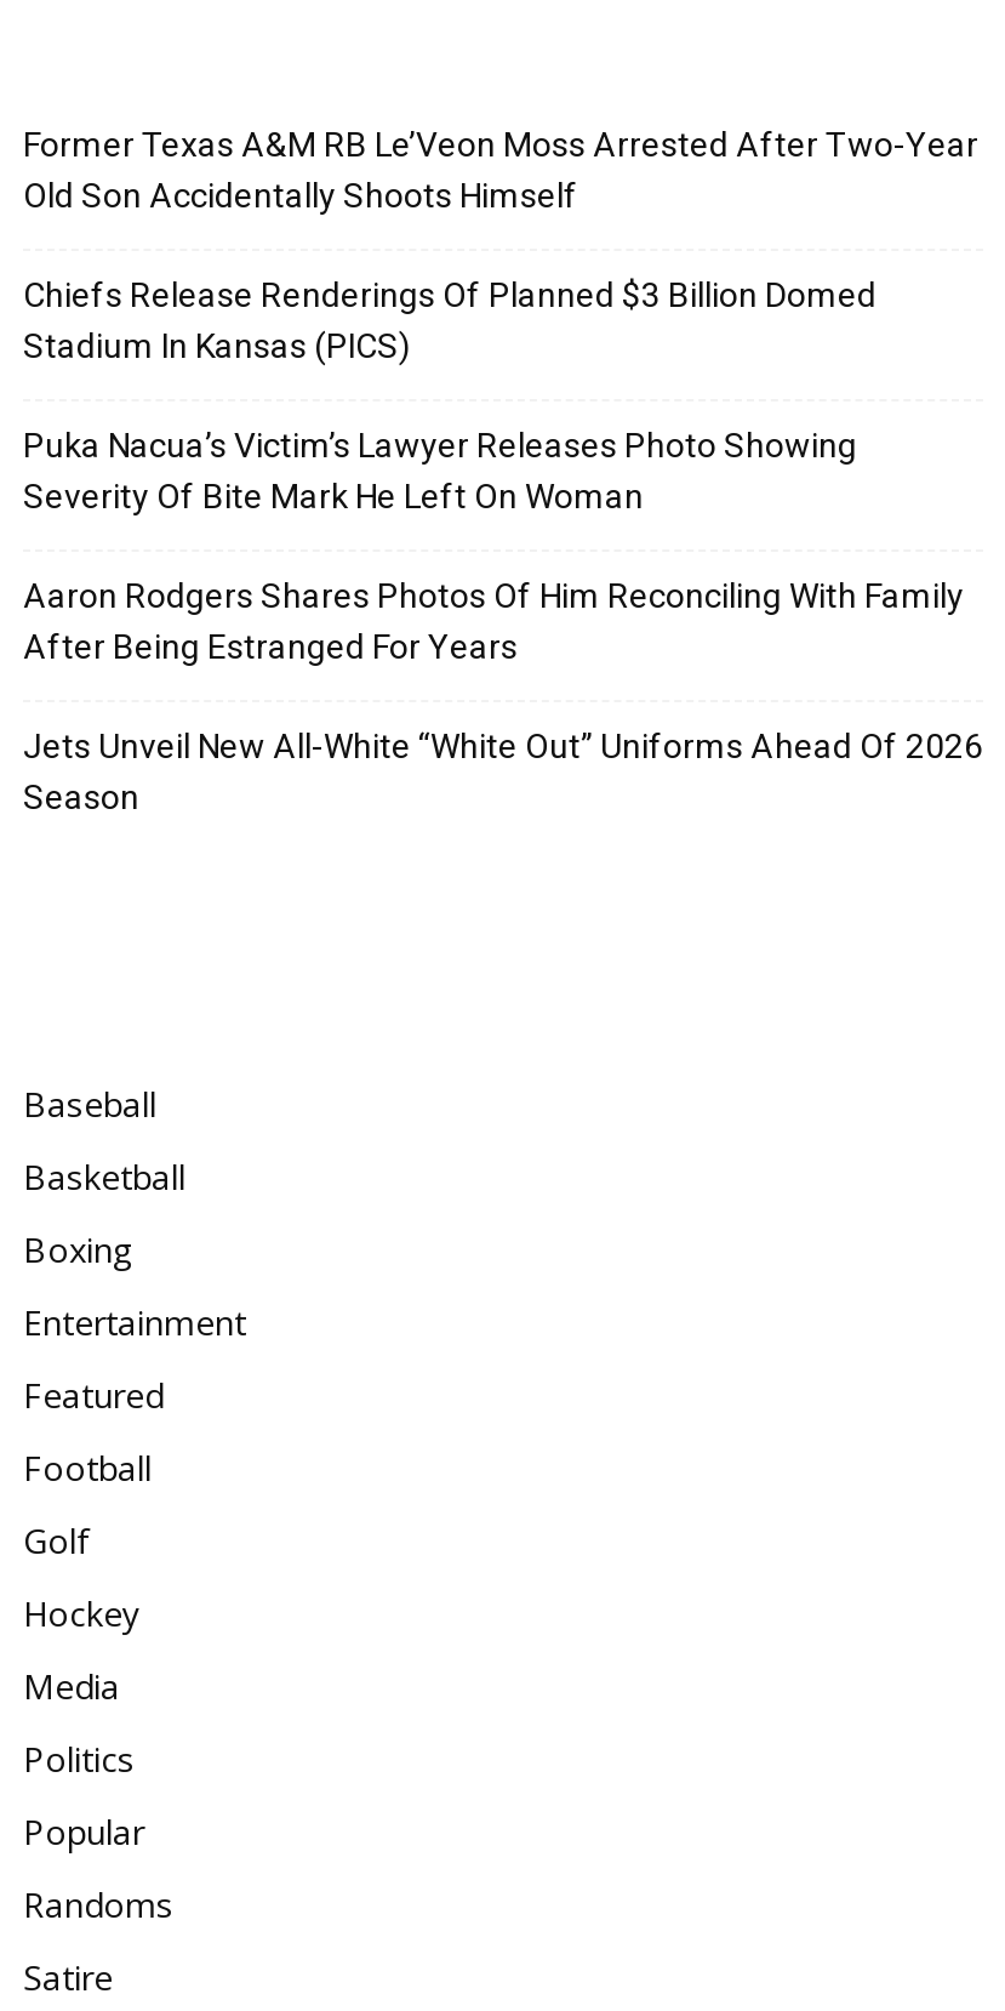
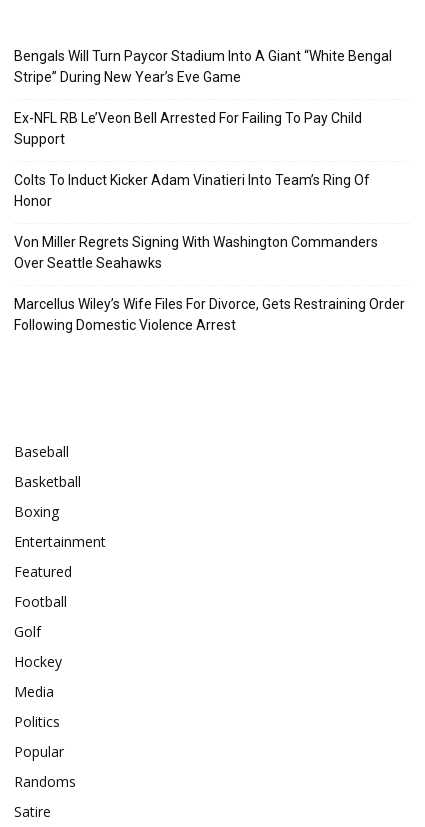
- Former Texas A&M RB Le’Veon Moss Arrested After Two-Year
- Old Son Accidentally Shoots Himself
+ Bengals Will Turn Paycor Stadium Into A Giant “White Bengal
+ Stripe” During New Year’s Eve Game

- Chiefs Release Renderings Of Planned $3 Billion Domed
- Stadium In Kansas (PICS)
+ Ex-NFL RB Le’Veon Bell Arrested For Failing To Pay Child
+ Support

- Puka Nacua’s Victim’s Lawyer Releases Photo Showing
- Severity Of Bite Mark He Left On Woman
+ Colts To Induct Kicker Adam Vinatieri Into Team’s Ring Of
+ Honor

- Aaron Rodgers Shares Photos Of Him Reconciling With Family
- After Being Estranged For Years
+ Von Miller Regrets Signing With Washington Commanders
+ Over Seattle Seahawks

- Jets Unveil New All-White “White Out” Uniforms Ahead Of 2026
- Season
+ Marcellus Wiley’s Wife Files For Divorce, Gets Restraining Order
+ Following Domestic Violence Arrest
